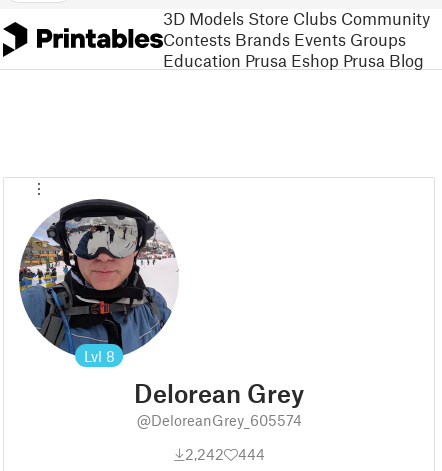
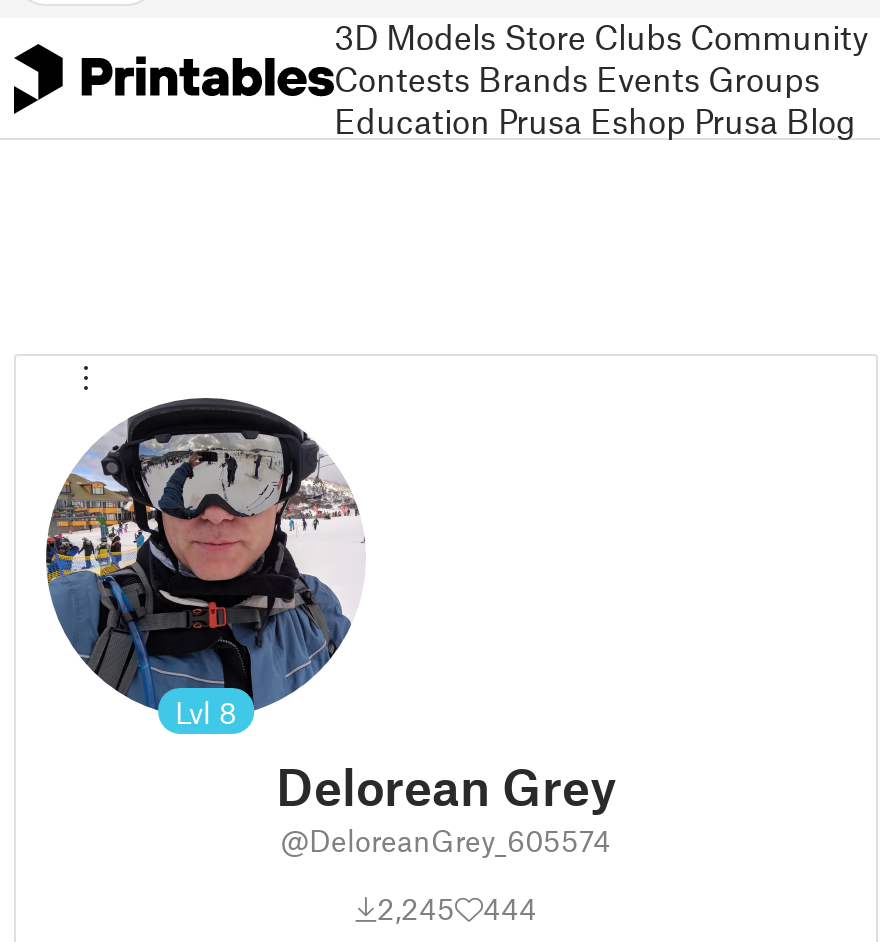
- 2,242 444
+ 2,245 444
